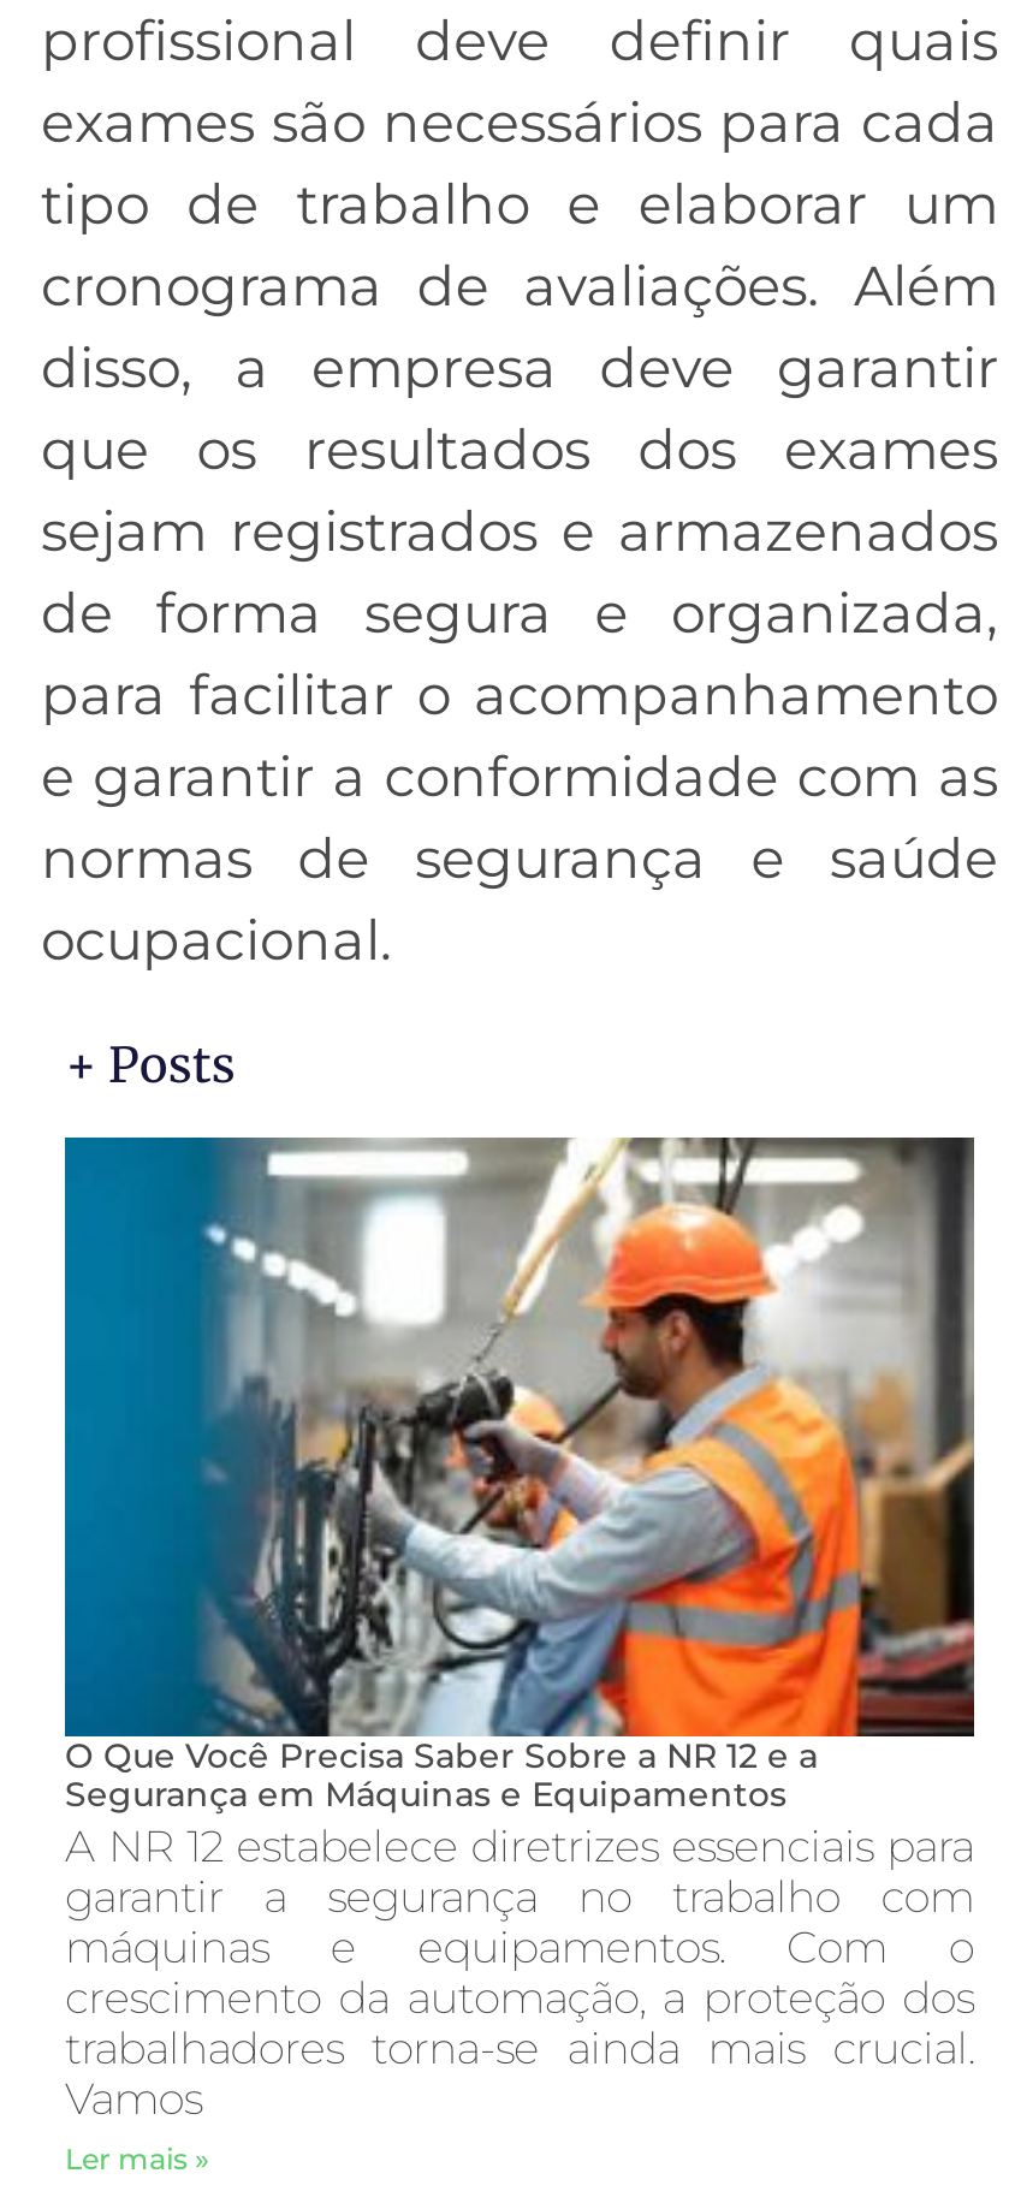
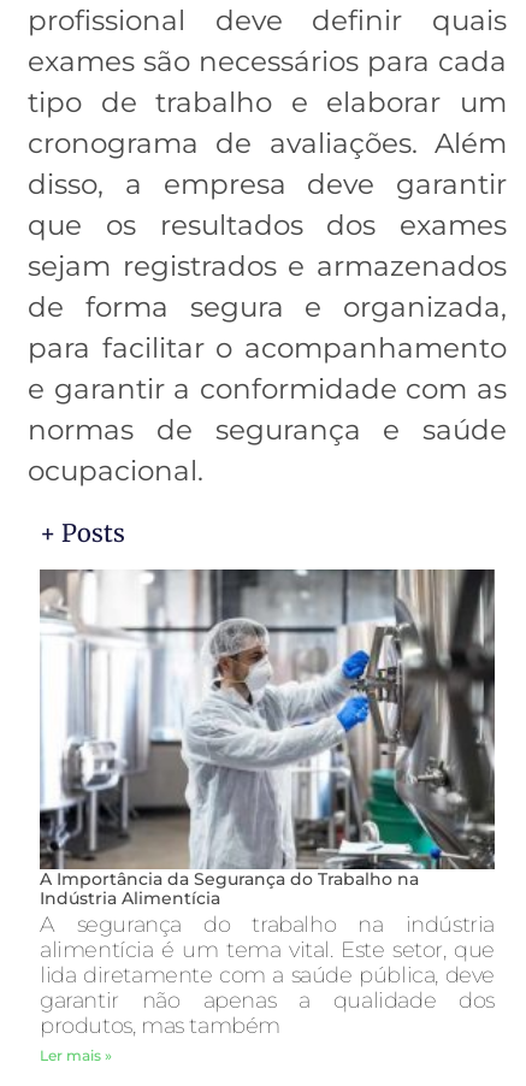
- [image]
- O Que Você Precisa Saber Sobre a NR 12 e a
- Segurança em Máquinas e Equipamentos
- A NR 12 estabelece diretrizes essenciais para
- garantir a segurança no trabalho com
- máquinas e equipamentos. Com o
- crescimento da automação, a proteção dos
- trabalhadores torna-se ainda mais crucial.
- Vamos
+ [image]
+ A Importância da Segurança do Trabalho na
+ Indústria Alimentícia
+ A segurança do trabalho na indústria
+ alimentícia é um tema vital. Este setor, que
+ lida diretamente com a saúde pública, deve
+ garantir não apenas a qualidade dos
+ produtos, mas também
